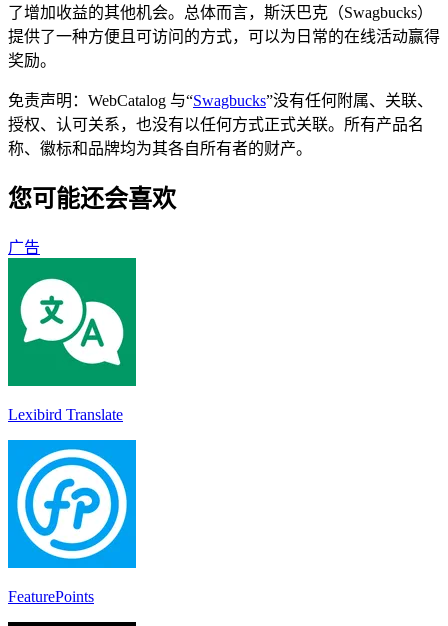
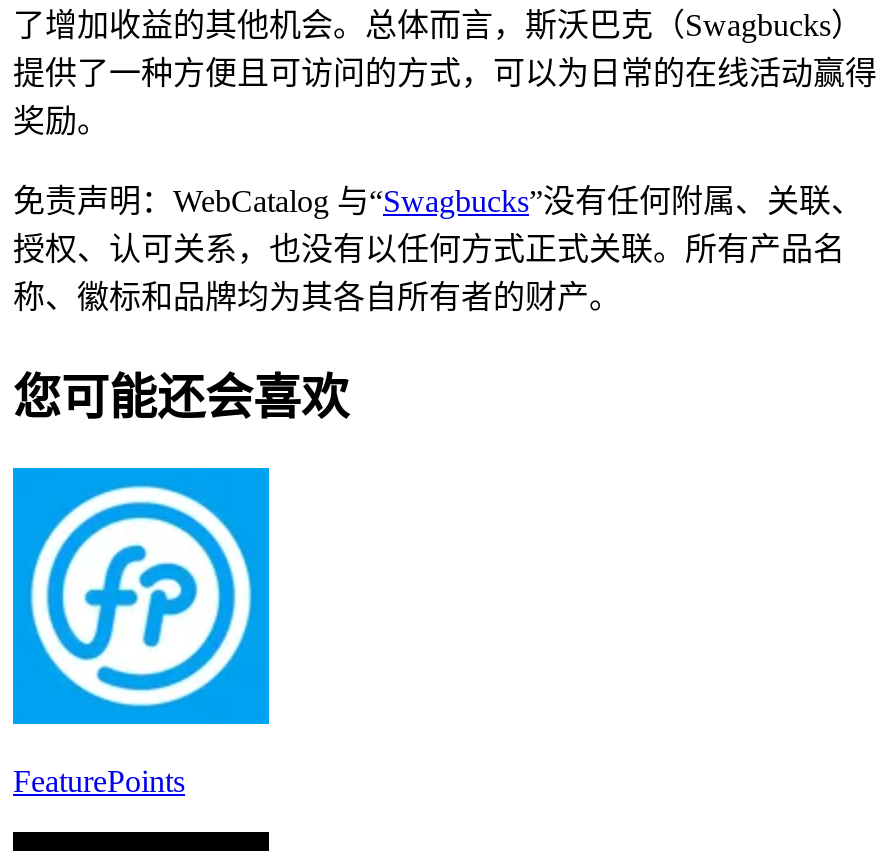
- [image]
- 广告

- Lexibird Translate
